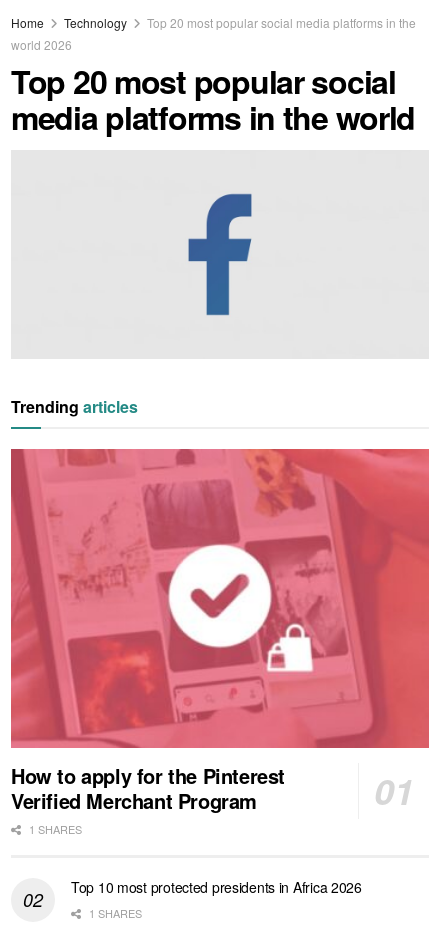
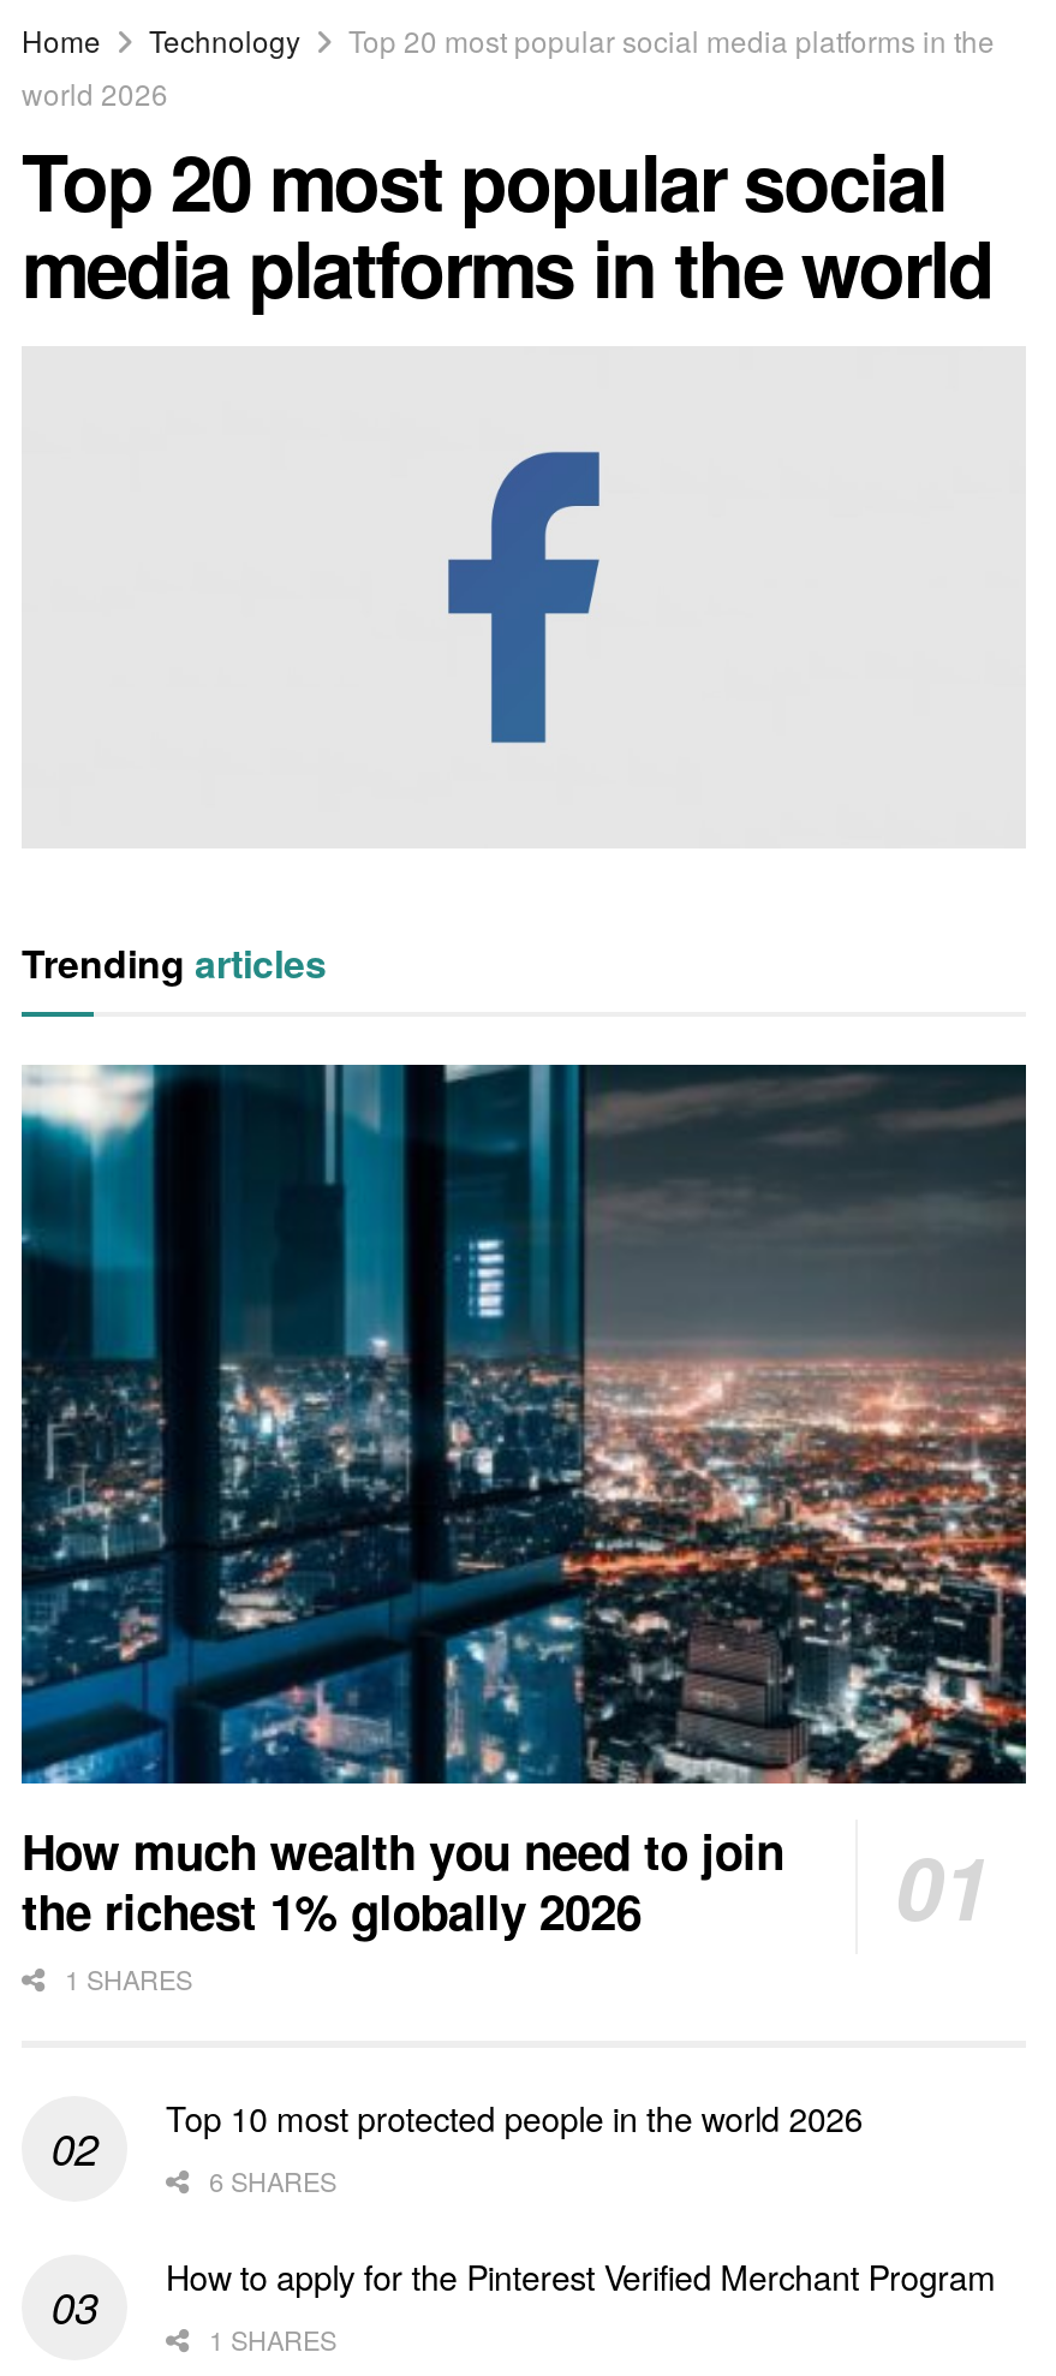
- [image]
- How to apply for the Pinterest
- Verified Merchant Program
+ [image]
+ How much wealth you need to join
+ the richest 1% globally 2026

- Top 10 most protected presidents in Africa 2026
+ Top 10 most protected people in the world 2026
+ 6 SHARES
+ How to apply for the Pinterest Verified Merchant Program
